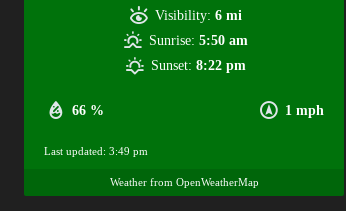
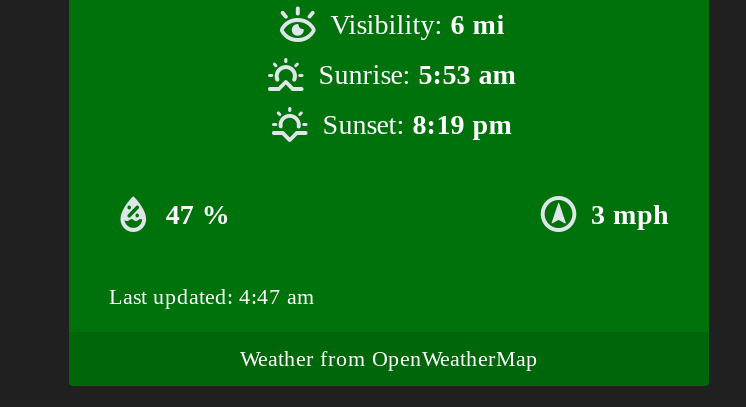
- Sunrise: 5:50 am
+ Sunrise: 5:53 am

- Sunset: 8:22 pm
+ Sunset: 8:19 pm

- 66 %
- 1 mph
+ 47 %
+ 3 mph

- Last updated: 3:49 pm
+ Last updated: 4:47 am
